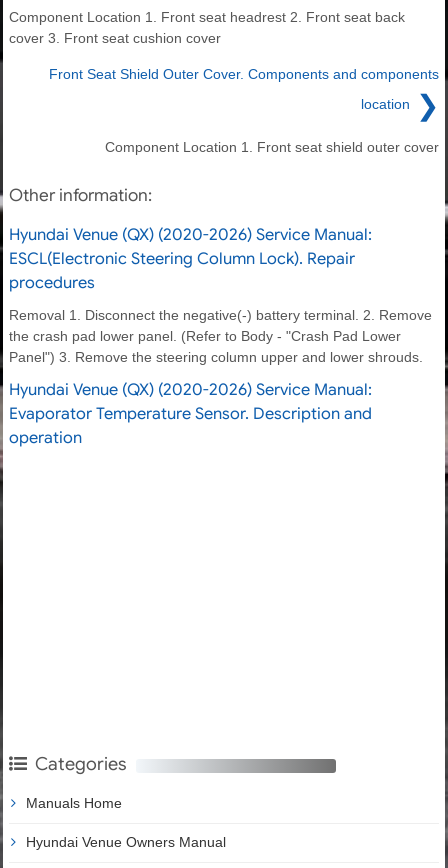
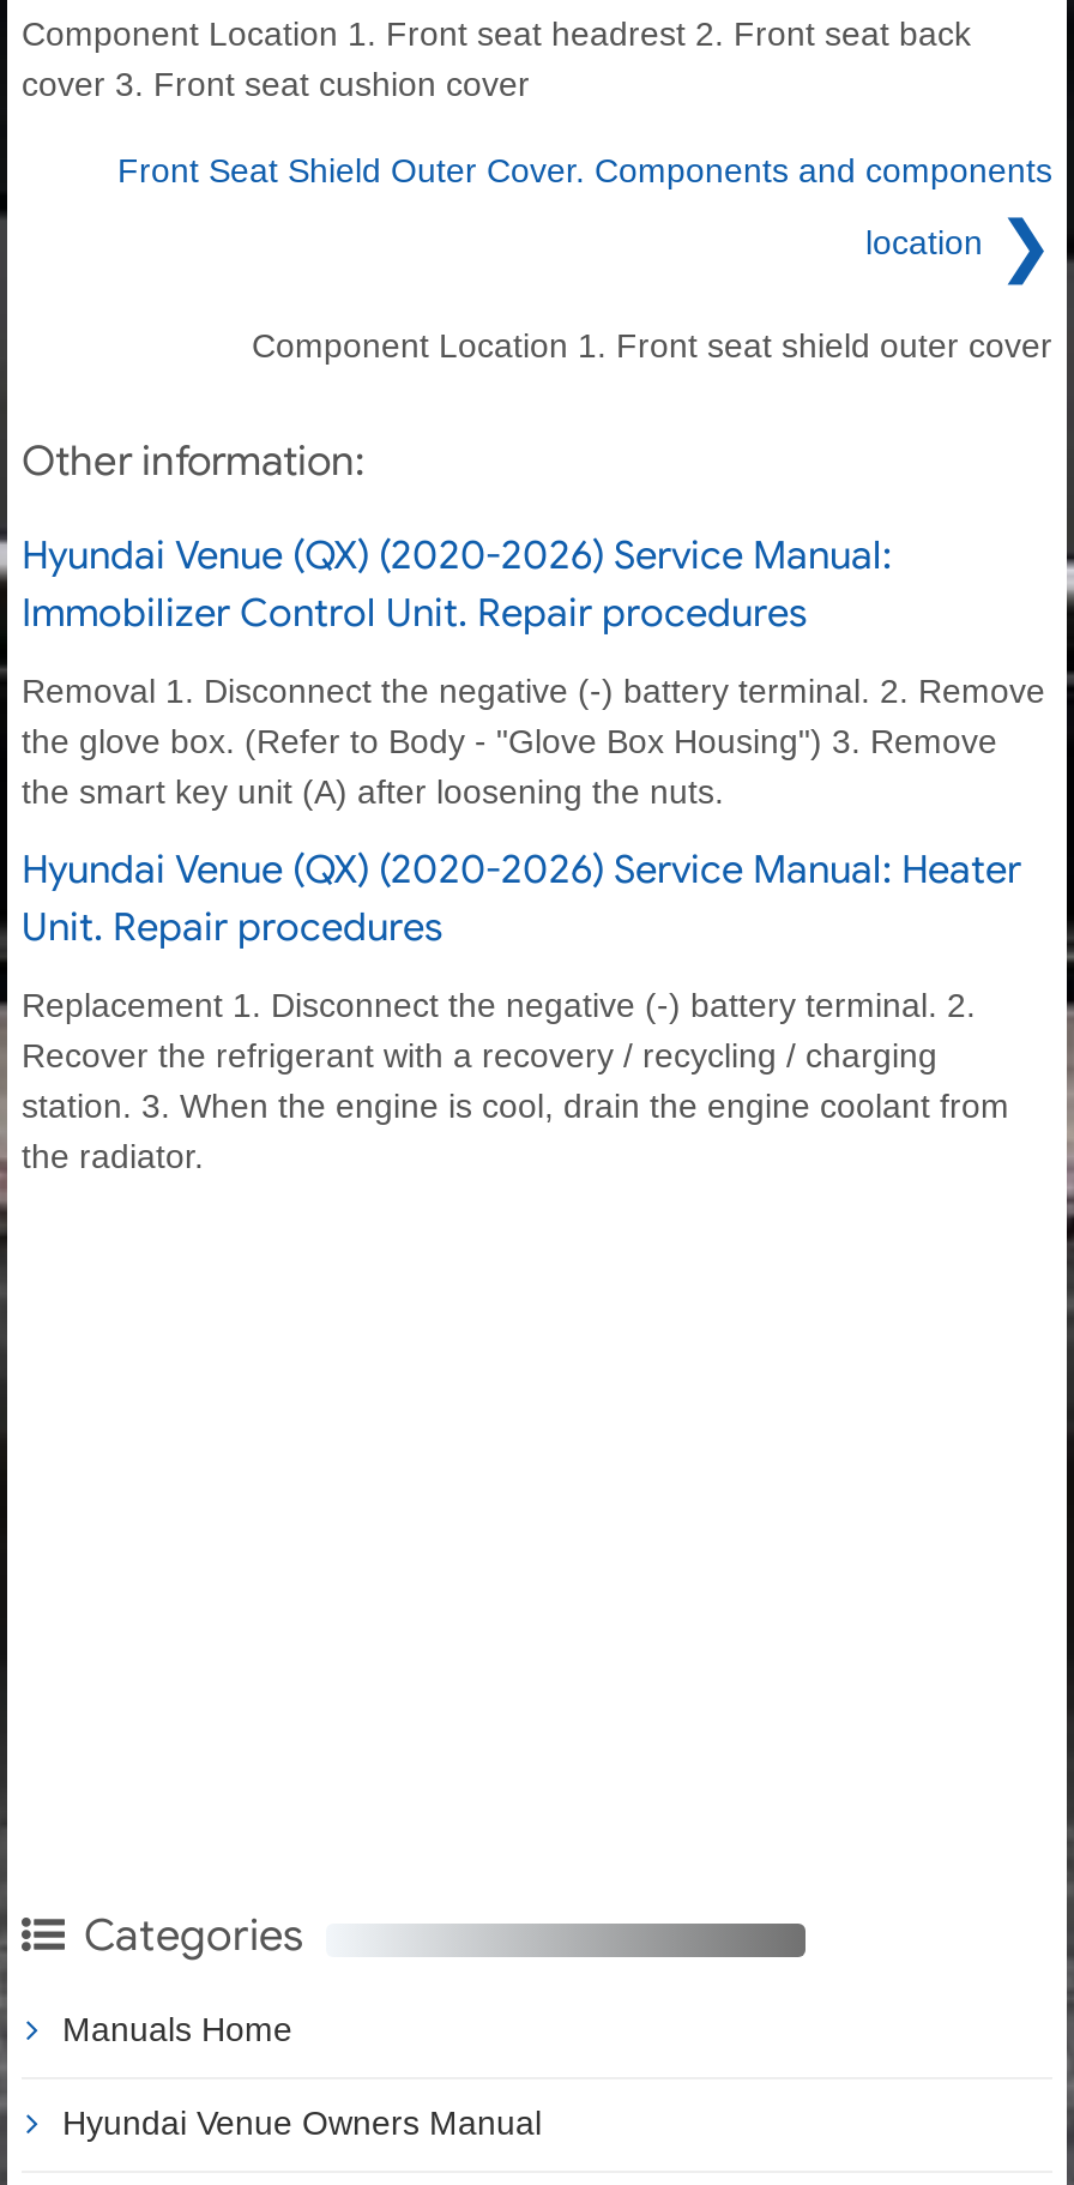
- ESCL(Electronic Steering Column Lock). Repair
- procedures
- Removal 1. Disconnect the negative(-) battery terminal. 2. Remove
- the crash pad lower panel. (Refer to Body - "Crash Pad Lower
- Panel") 3. Remove the steering column upper and lower shrouds.
- Hyundai Venue (QX) (2020-2026) Service Manual:
- Evaporator Temperature Sensor. Description and
- operation
+ Immobilizer Control Unit. Repair procedures
+ Removal 1. Disconnect the negative (-) battery terminal. 2. Remove
+ the glove box. (Refer to Body - "Glove Box Housing") 3. Remove
+ the smart key unit (A) after loosening the nuts.
+ Hyundai Venue (QX) (2020-2026) Service Manual: Heater
+ Unit. Repair procedures
+ Replacement 1. Disconnect the negative (-) battery terminal. 2.
+ Recover the refrigerant with a recovery / recycling / charging
+ station. 3. When the engine is cool, drain the engine coolant from
+ the radiator.
